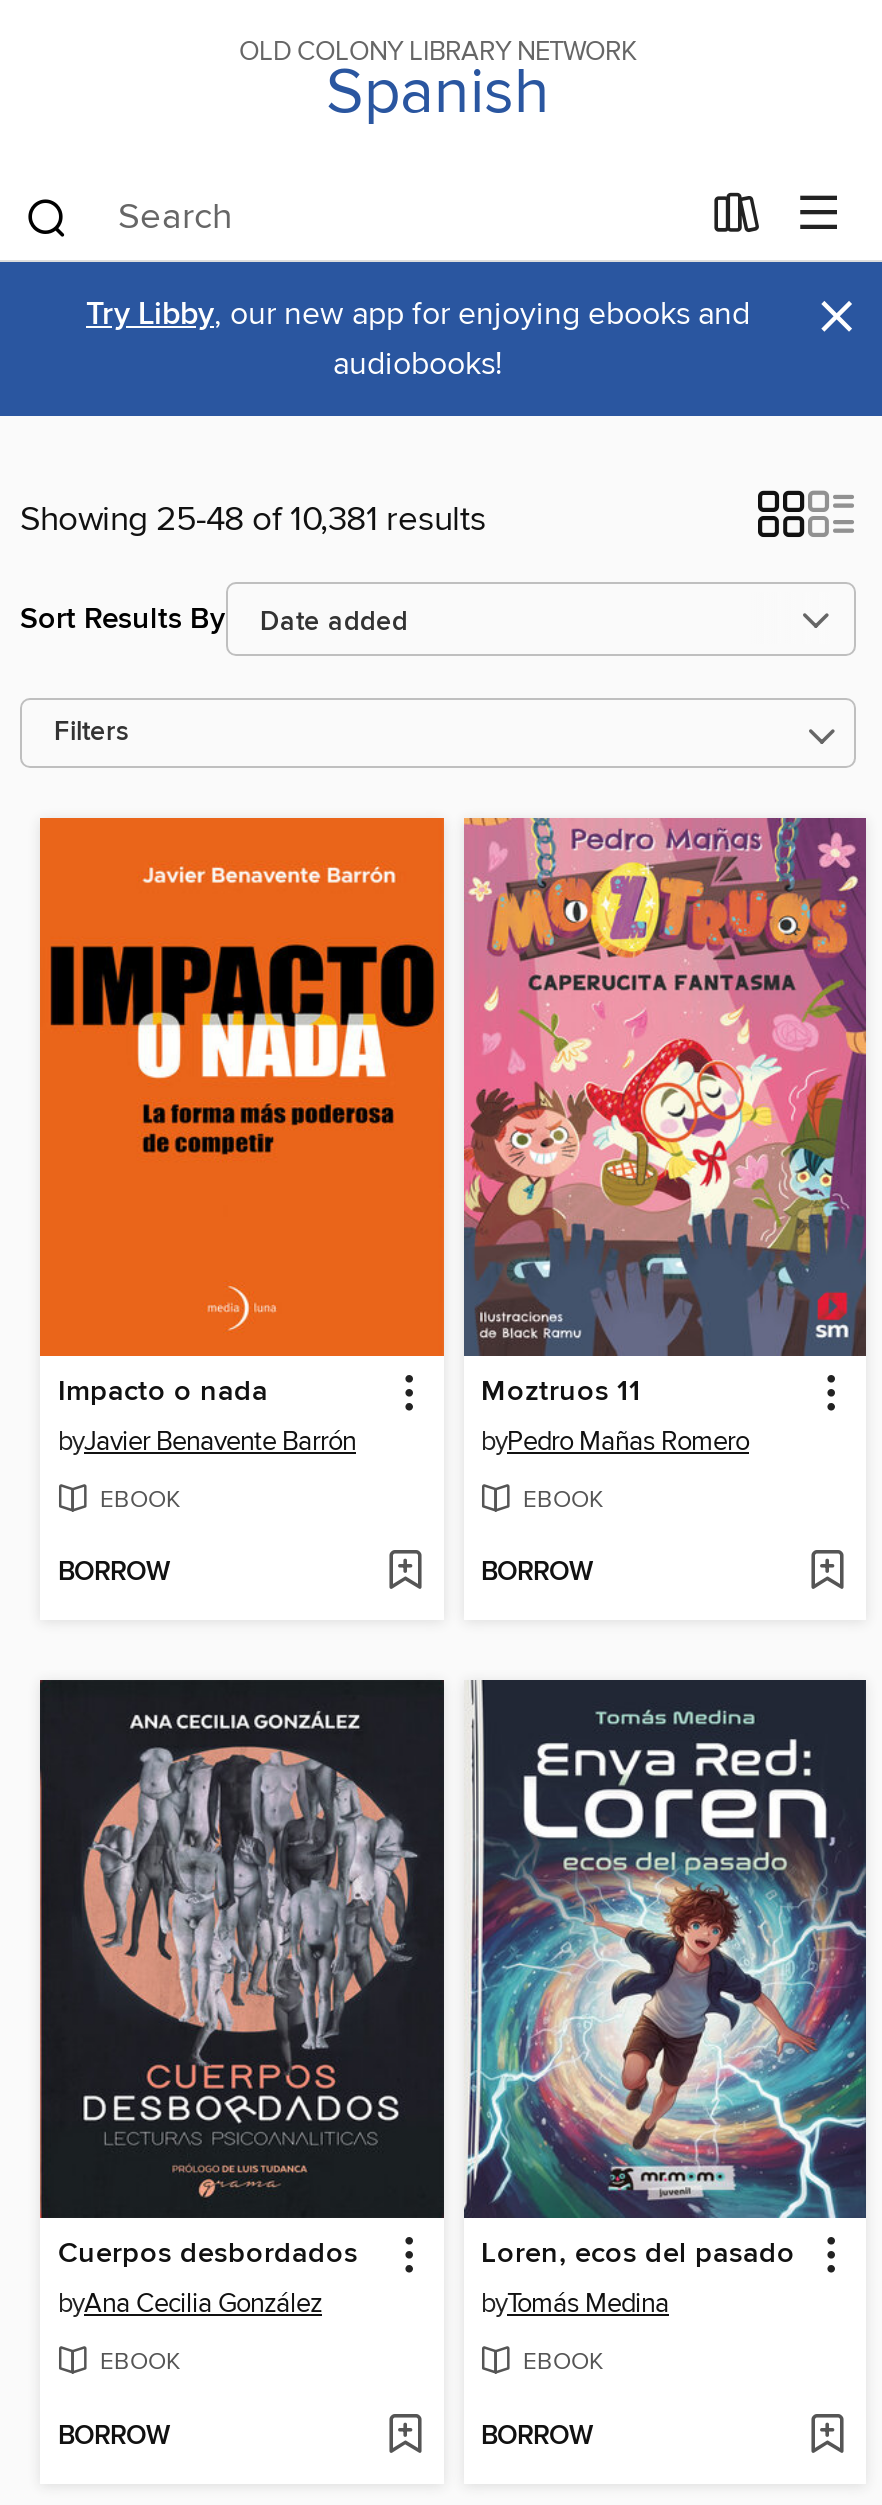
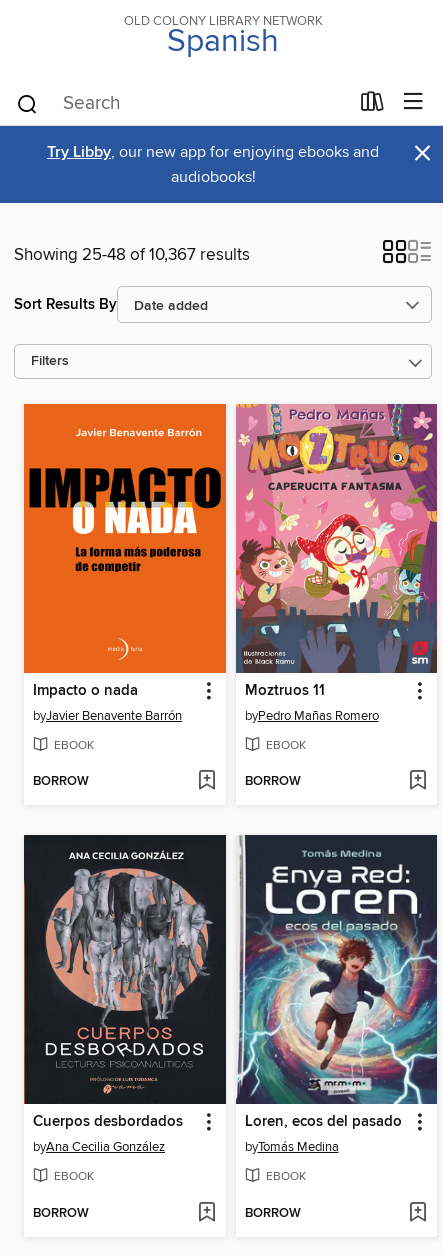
- Showing 25-48 of 10,381 results
+ Showing 25-48 of 10,367 results
